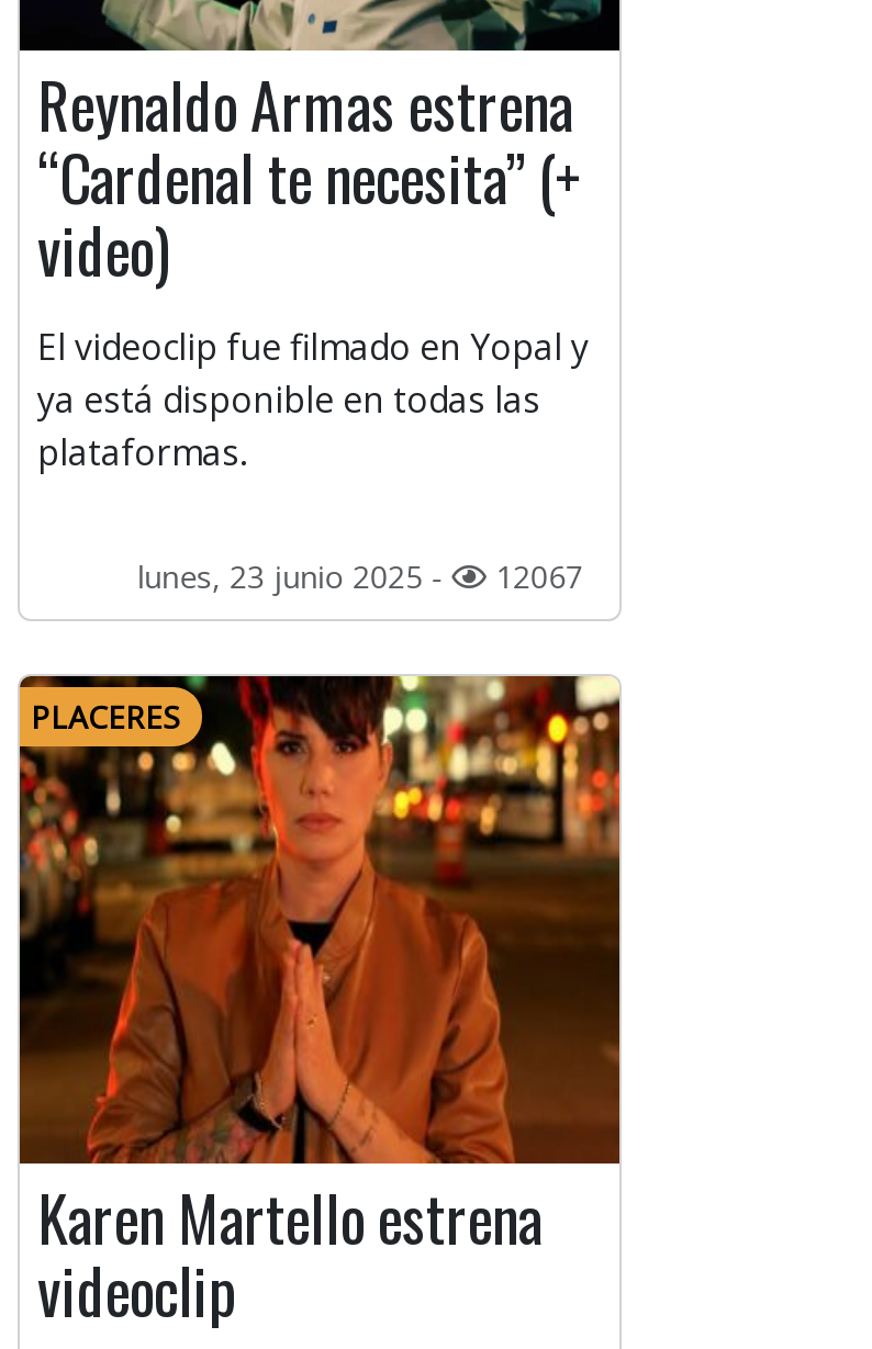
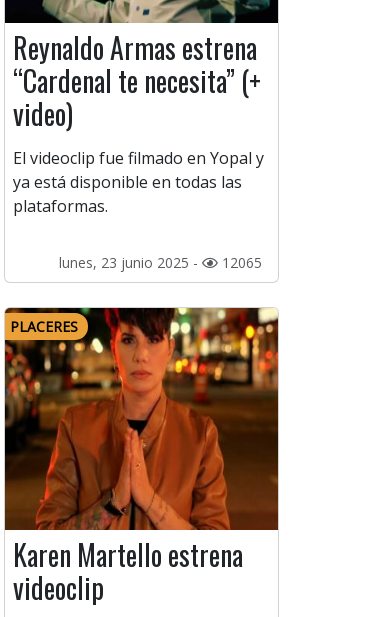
- lunes, 23 junio 2025 - 12067
+ lunes, 23 junio 2025 - 12065
